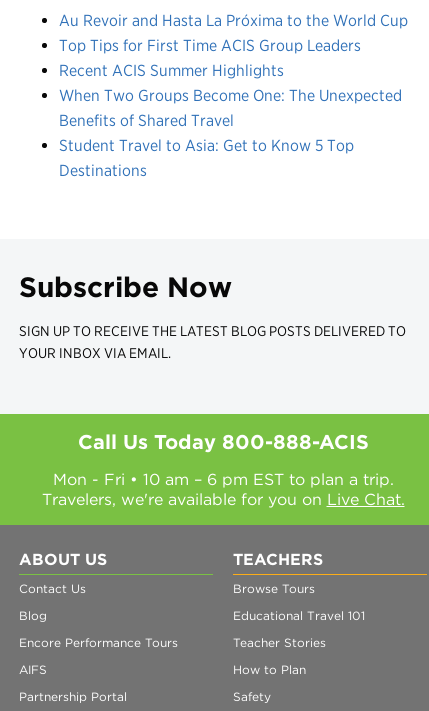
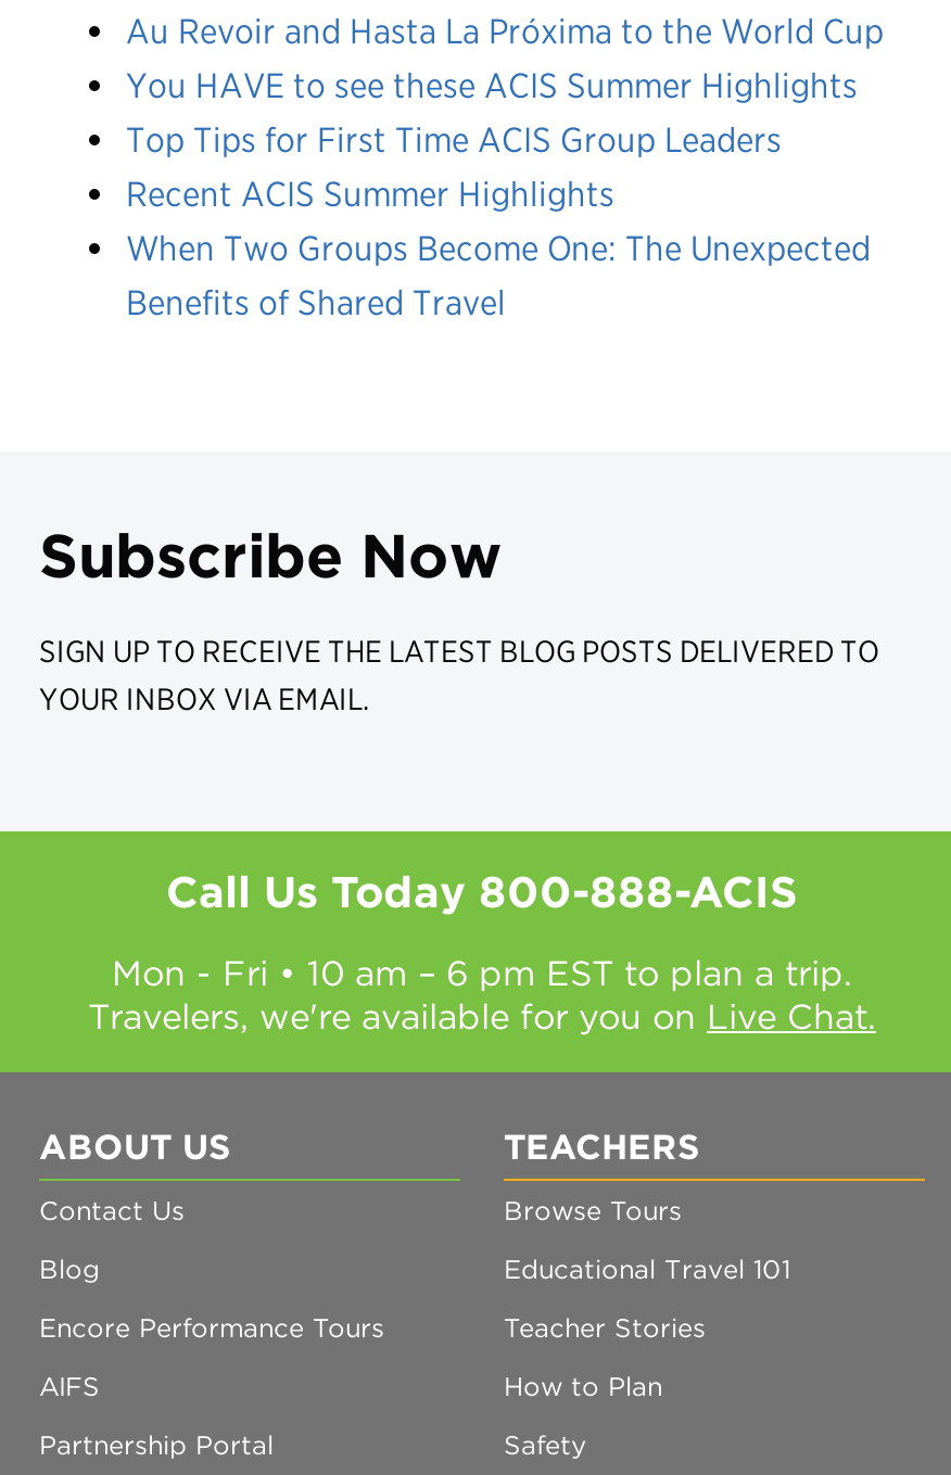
+ You HAVE to see these ACIS Summer Highlights

moved down: Top Tips for First Time ACIS Group Leaders | Recent ACIS Summer Highlights | When Two Groups Become One: The Unexpected | Benefits of Shared Travel

- Student Travel to Asia: Get to Know 5 Top
- Destinations
